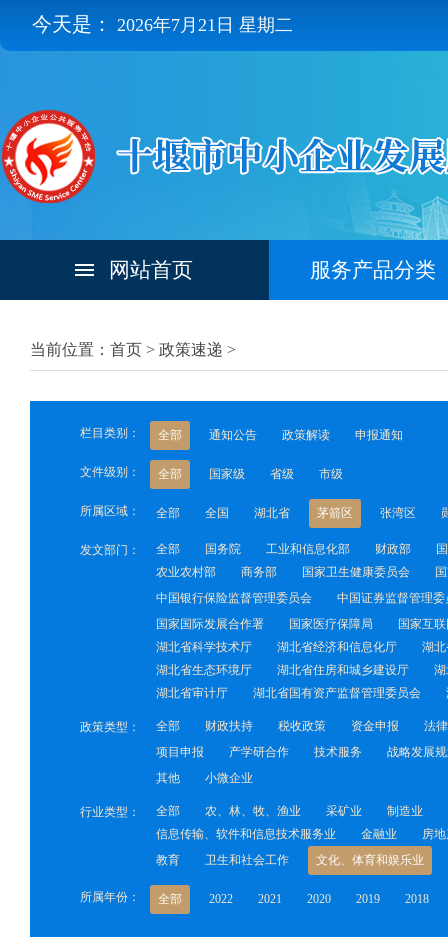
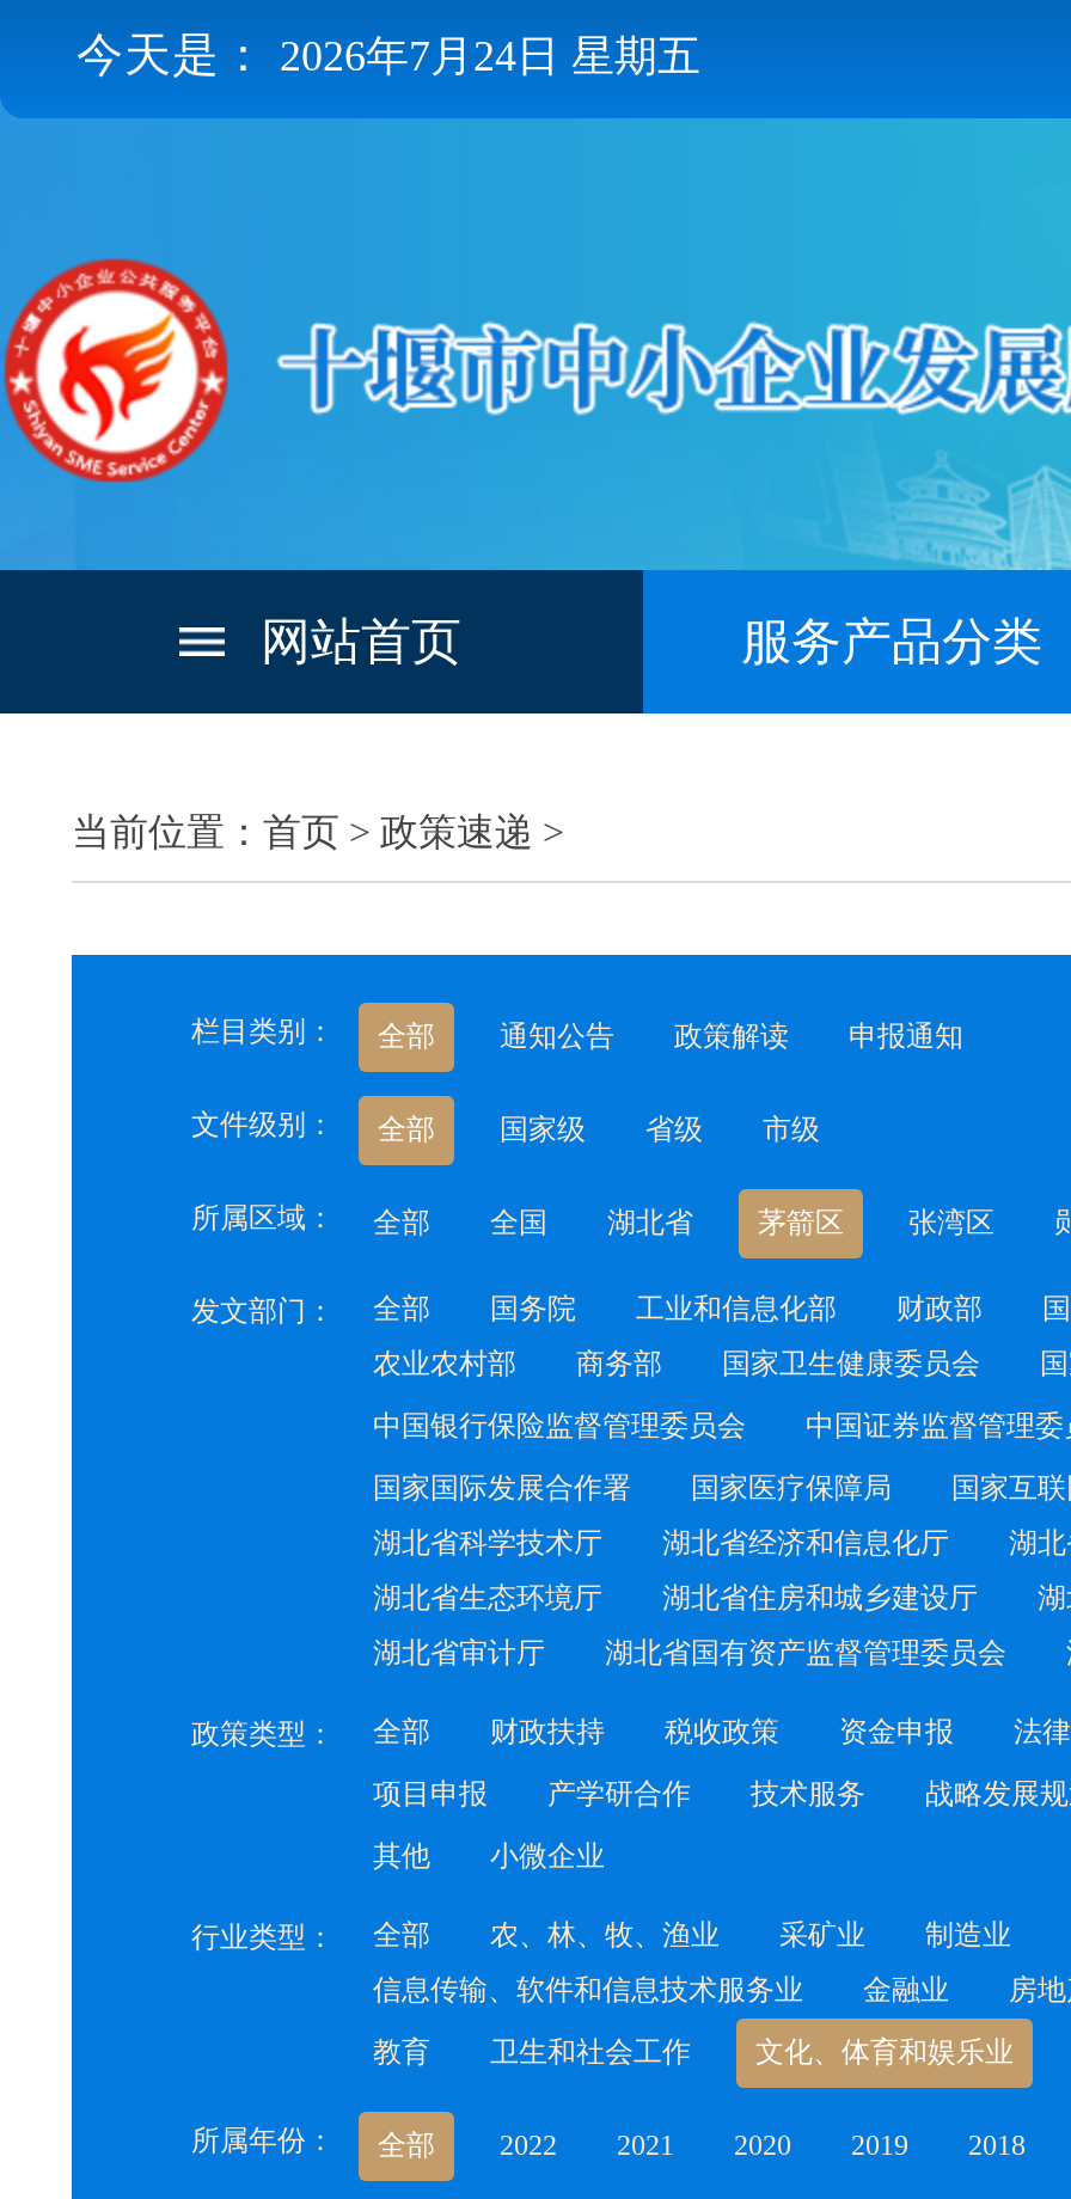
- 今天是：2026年7月21日 星期二
+ 今天是：2026年7月24日 星期五
